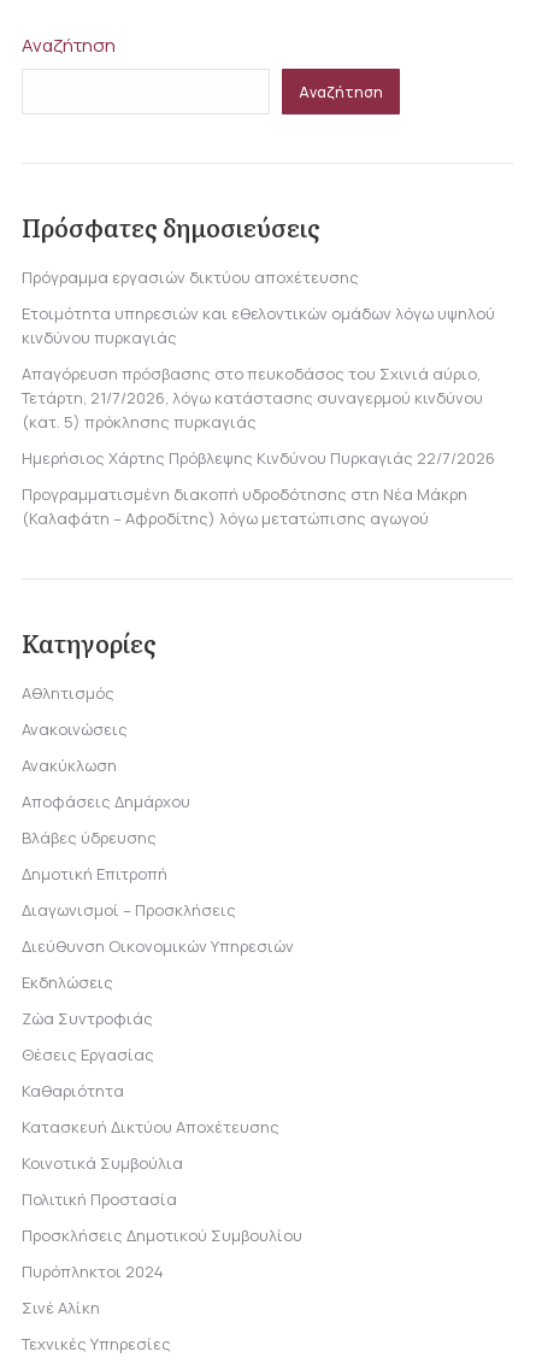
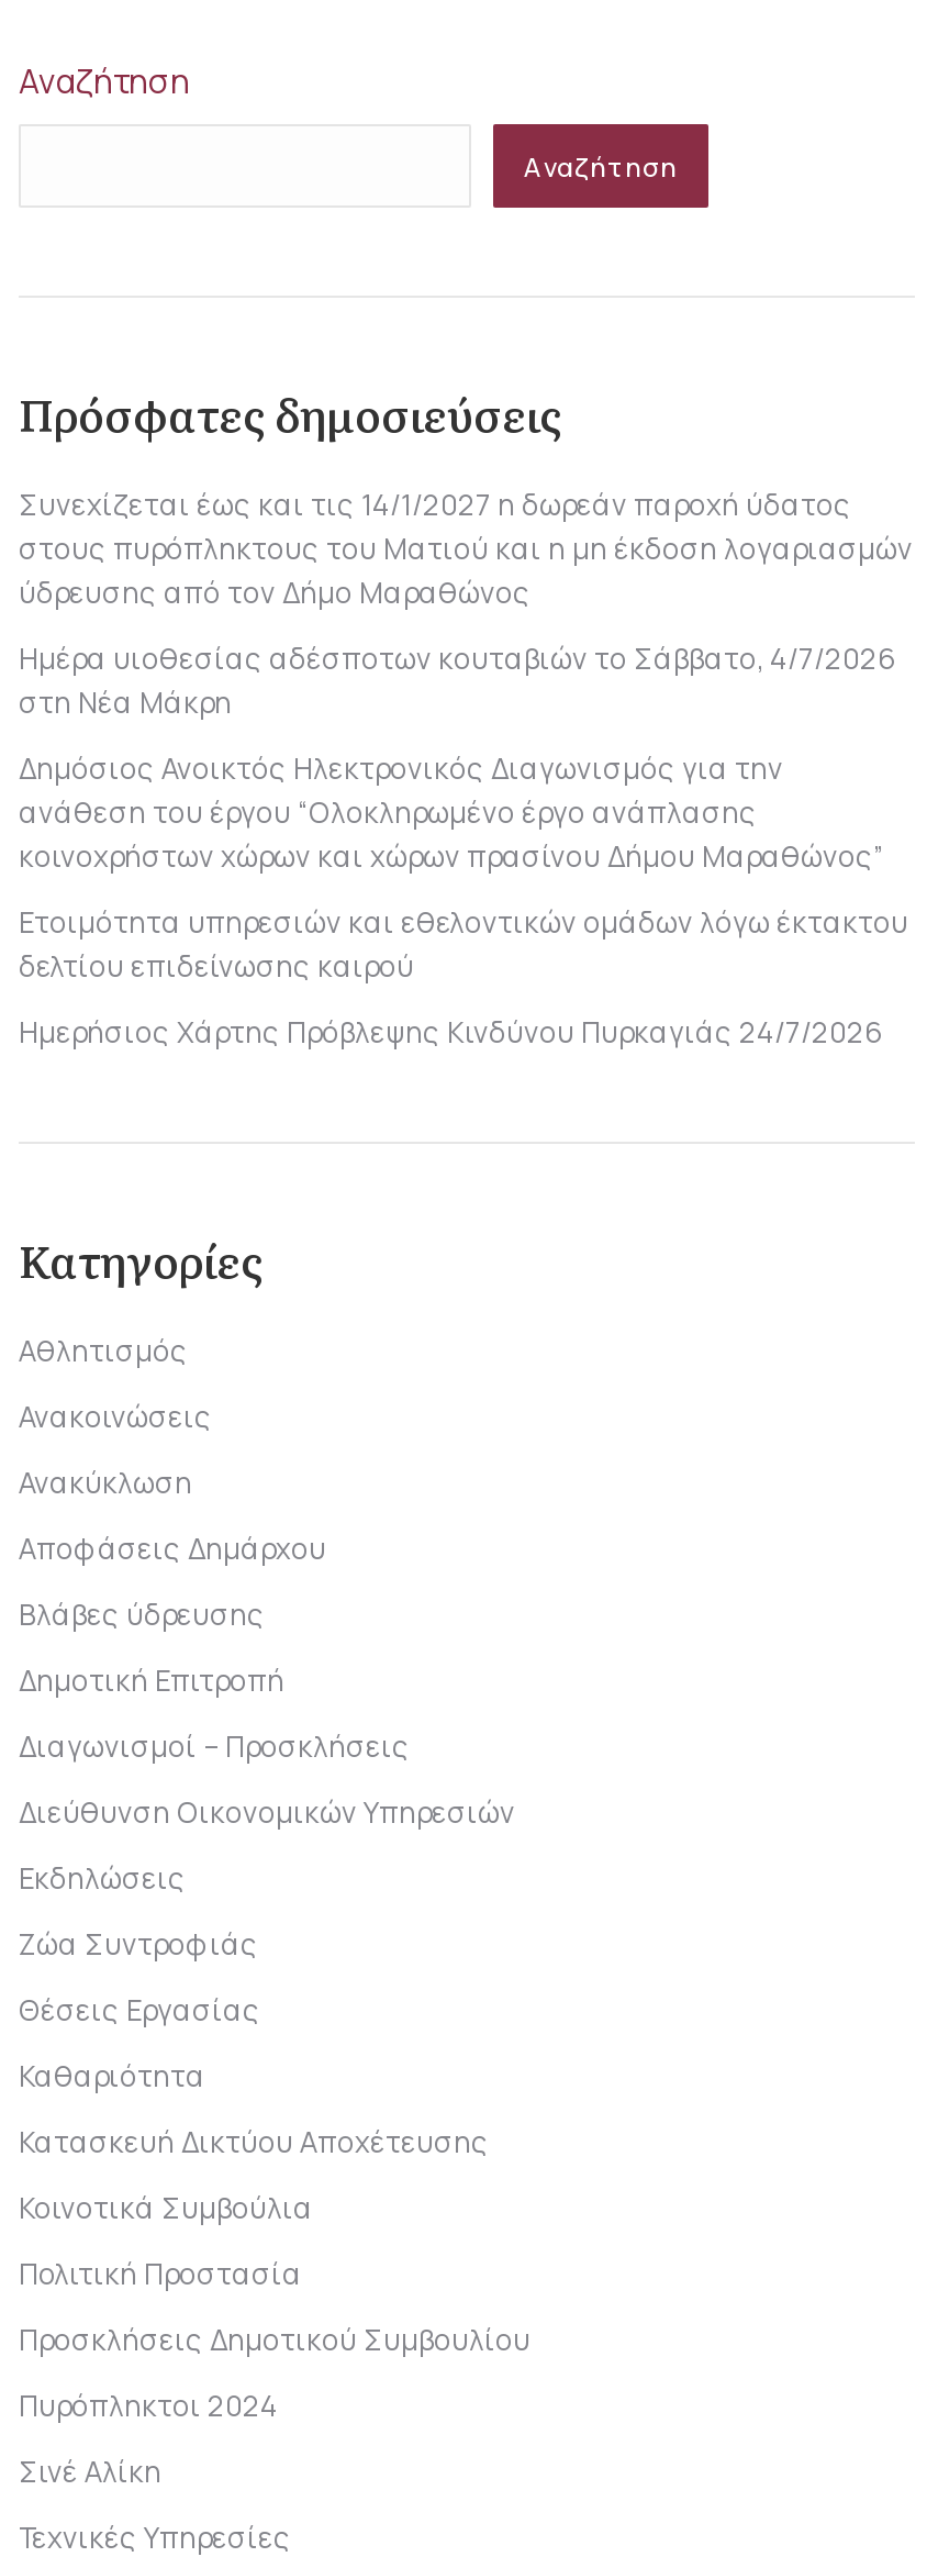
- Πρόγραμμα εργασιών δικτύου αποχέτευσης
+ Συνεχίζεται έως και τις 14/1/2027 η δωρεάν παροχή ύδατος
+ στους πυρόπληκτους του Ματιού και η μη έκδοση λογαριασμών
+ ύδρευσης από τον Δήμο Μαραθώνος

- Ετοιμότητα υπηρεσιών και εθελοντικών ομάδων λόγω υψηλού
- κινδύνου πυρκαγιάς
+ Ημέρα υιοθεσίας αδέσποτων κουταβιών το Σάββατο, 4/7/2026
+ στη Νέα Μάκρη

- Απαγόρευση πρόσβασης στο πευκοδάσος του Σχινιά αύριο,
- Τετάρτη, 21/7/2026, λόγω κατάστασης συναγερμού κινδύνου
- (κατ. 5) πρόκλησης πυρκαγιάς
+ Δημόσιος Ανοικτός Ηλεκτρονικός Διαγωνισμός για την
+ ανάθεση του έργου “Ολοκληρωμένο έργο ανάπλασης
+ κοινοχρήστων χώρων και χώρων πρασίνου Δήμου Μαραθώνος”

- Ημερήσιος Χάρτης Πρόβλεψης Κινδύνου Πυρκαγιάς 22/7/2026
+ Ετοιμότητα υπηρεσιών και εθελοντικών ομάδων λόγω έκτακτου
+ δελτίου επιδείνωσης καιρού

- Προγραμματισμένη διακοπή υδροδότησης στη Νέα Μάκρη
- (Καλαφάτη – Αφροδίτης) λόγω μετατώπισης αγωγού
+ Ημερήσιος Χάρτης Πρόβλεψης Κινδύνου Πυρκαγιάς 24/7/2026
